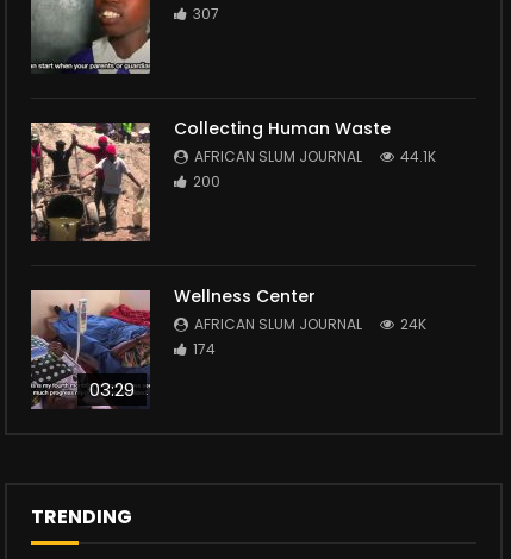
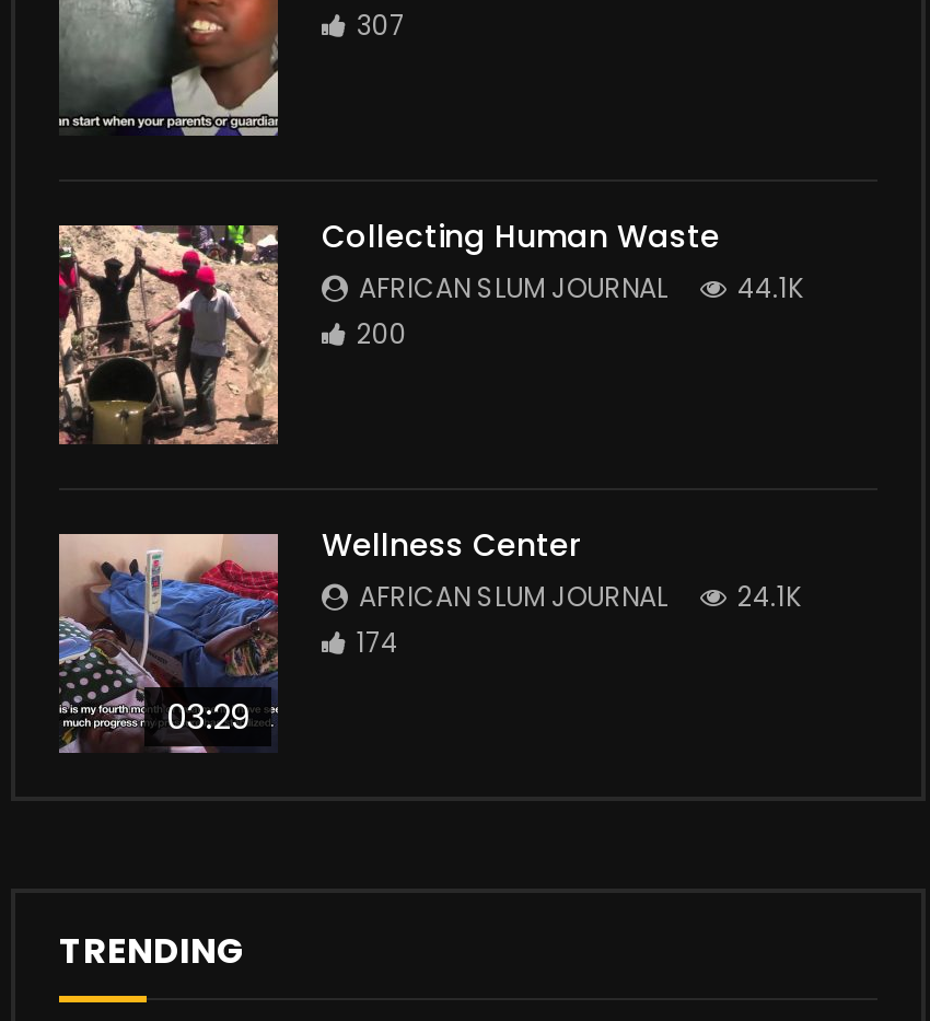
- AFRICAN SLUM JOURNAL 24K
+ AFRICAN SLUM JOURNAL 24.1K
